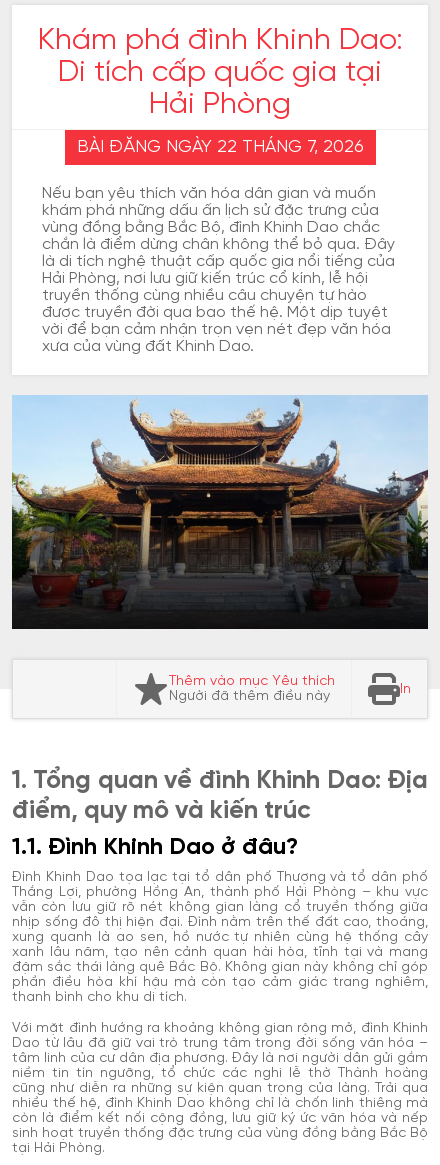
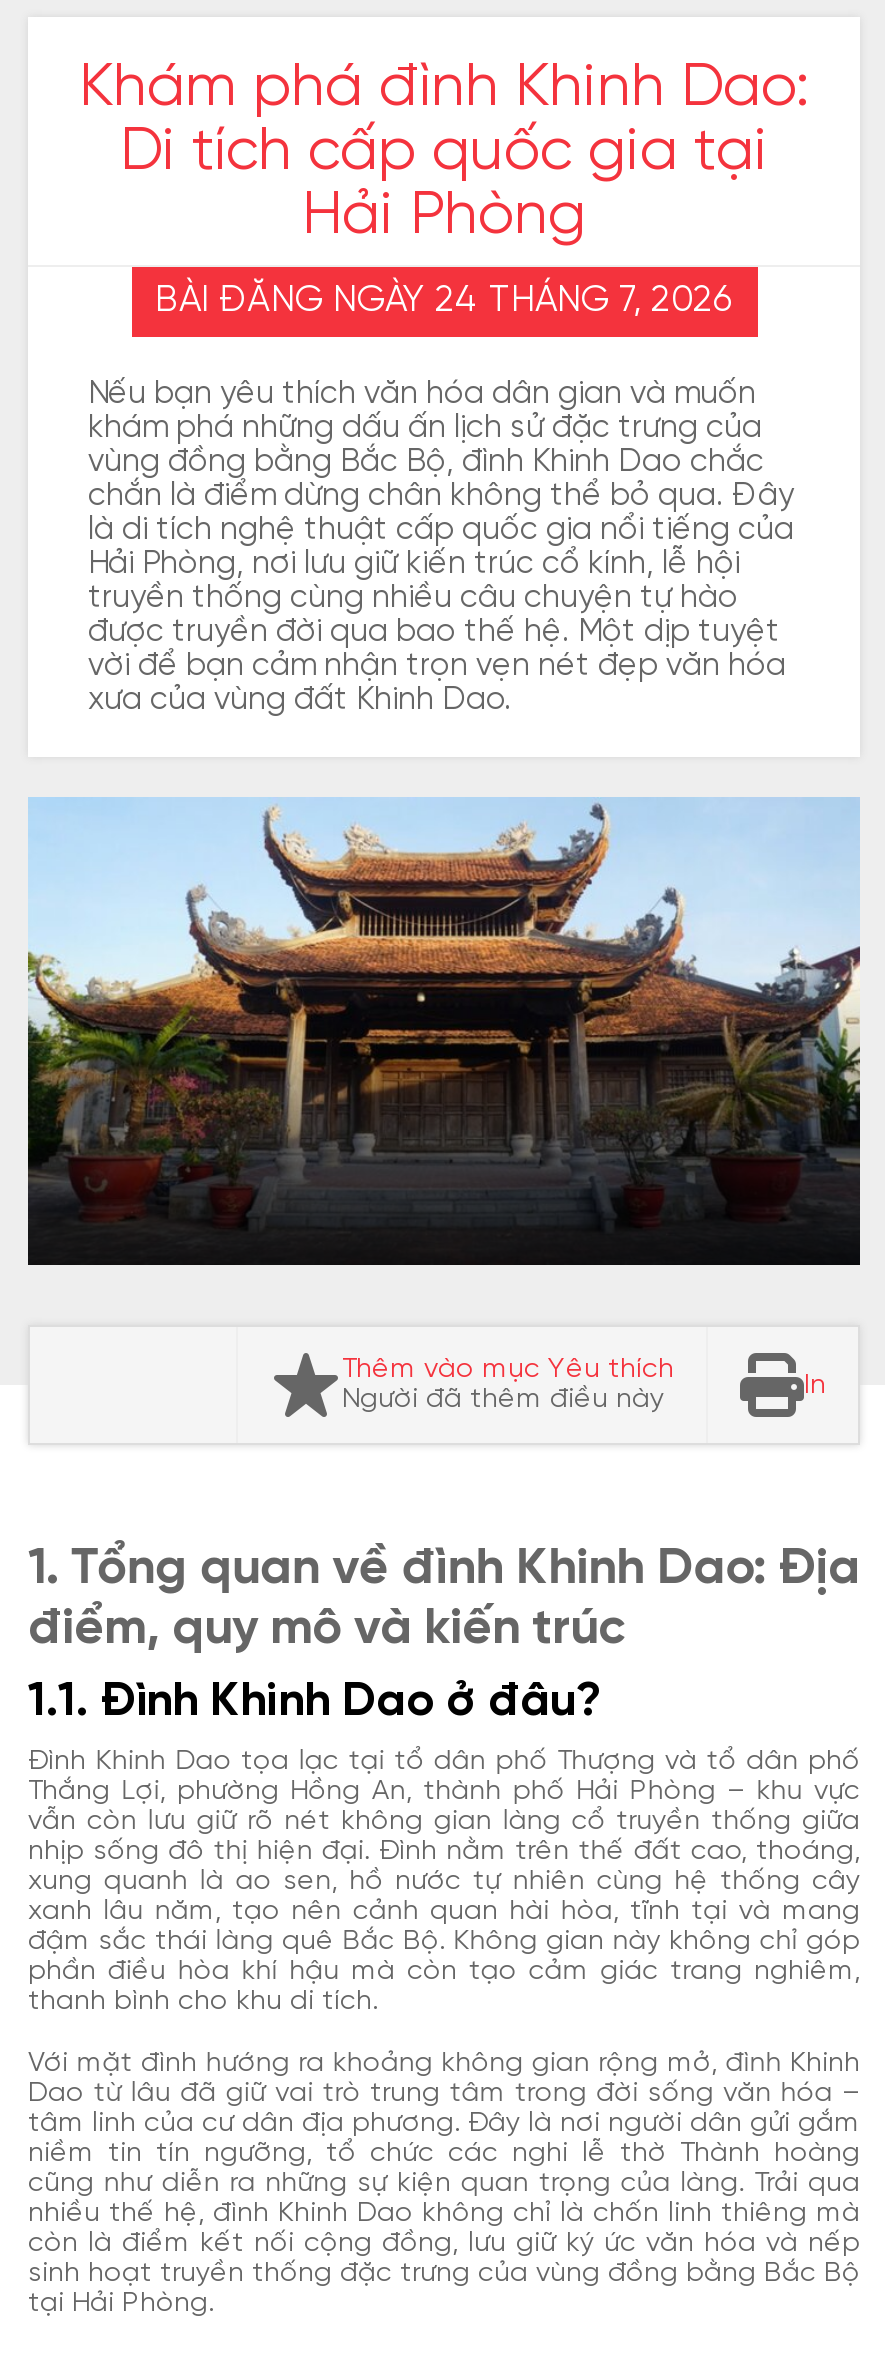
- BÀI ĐĂNG NGÀY 22 THÁNG 7, 2026
+ BÀI ĐĂNG NGÀY 24 THÁNG 7, 2026
